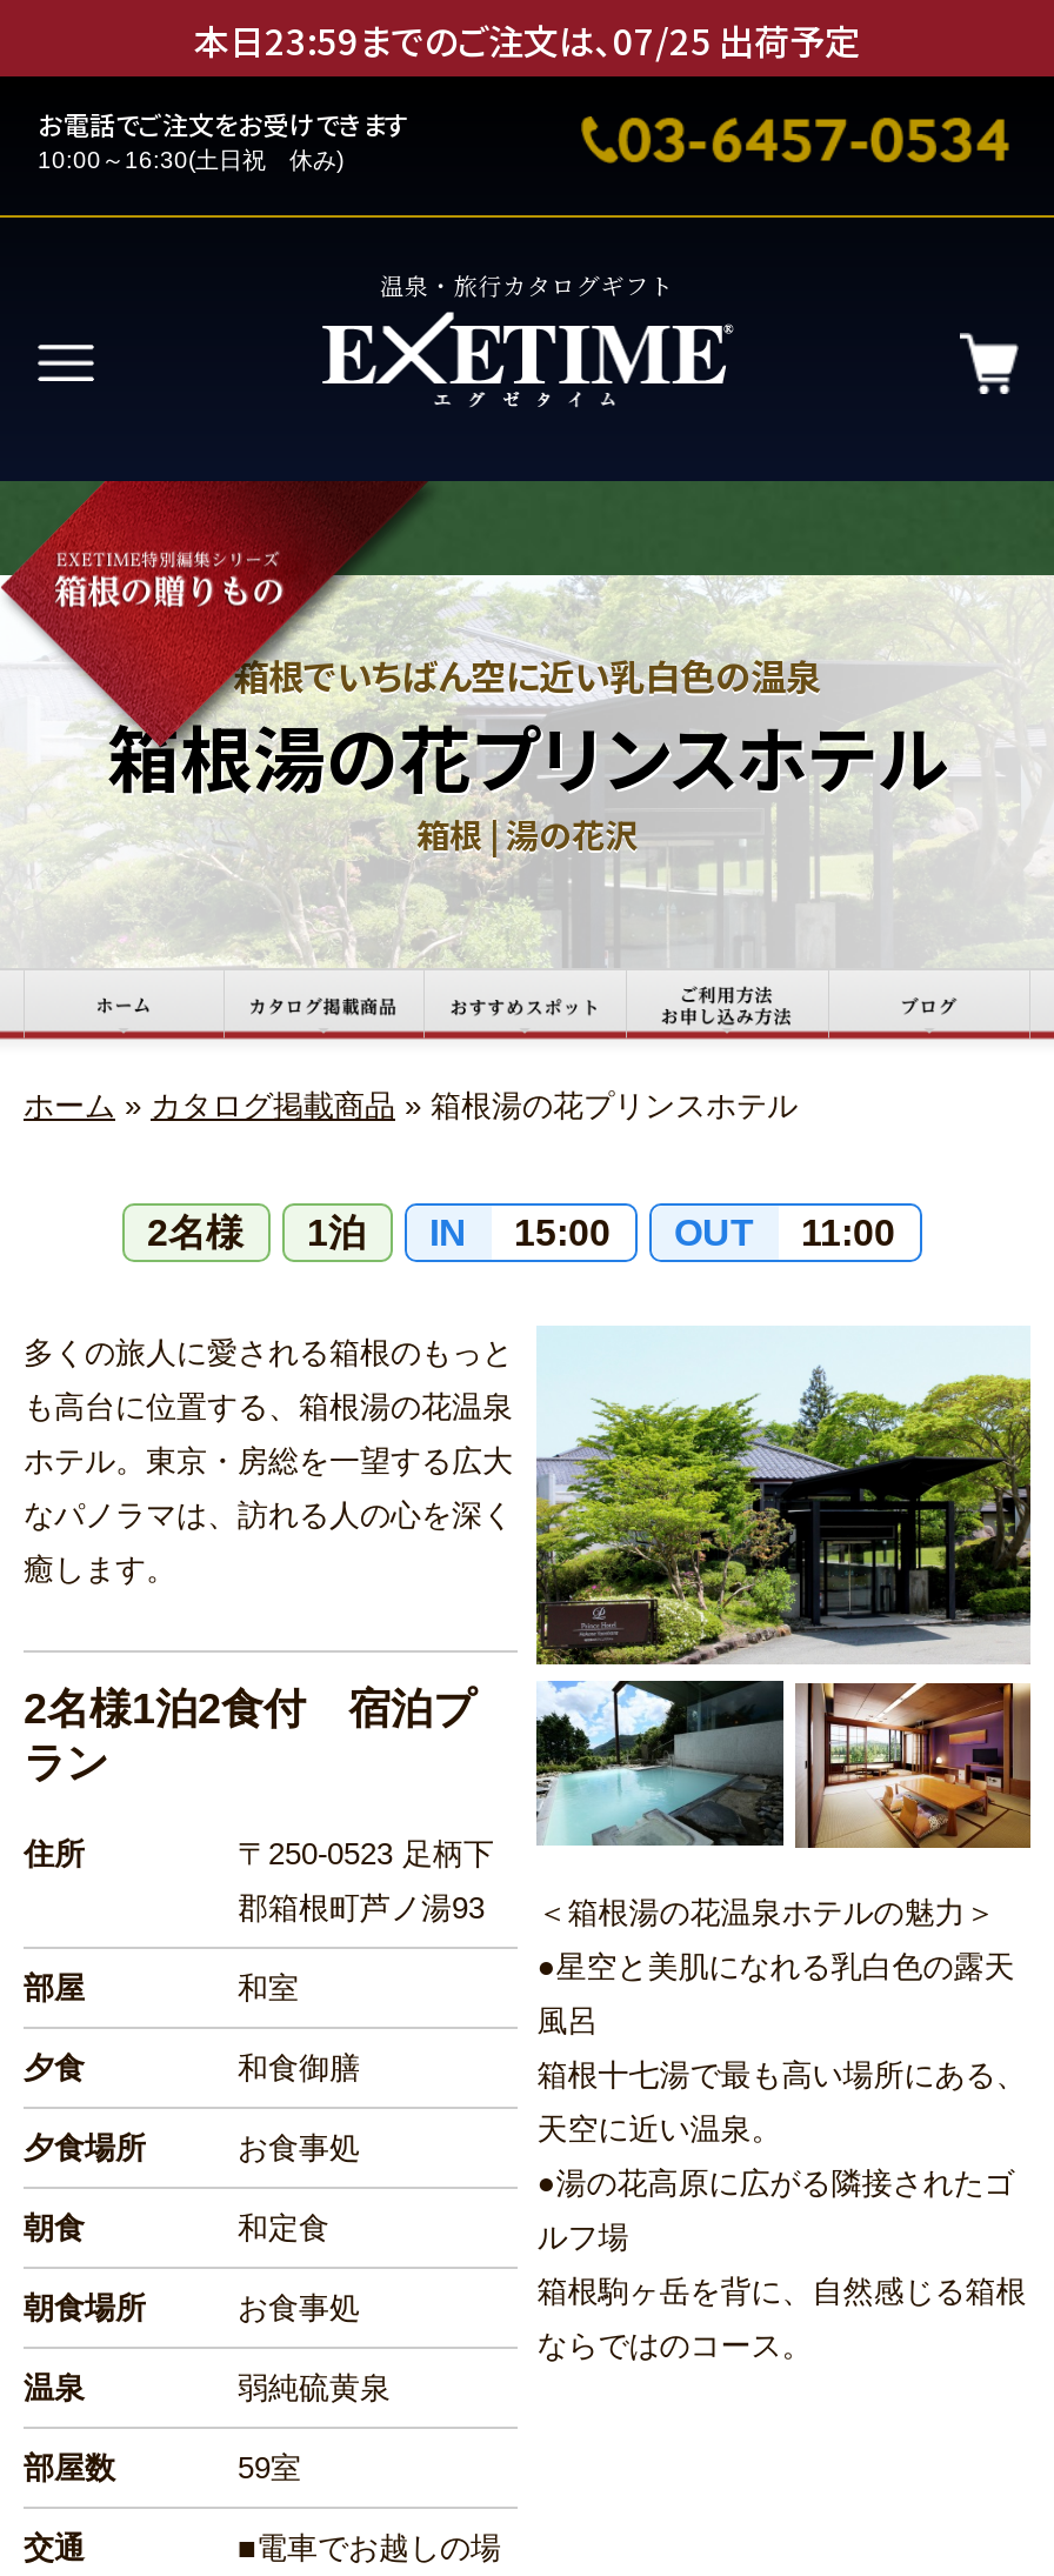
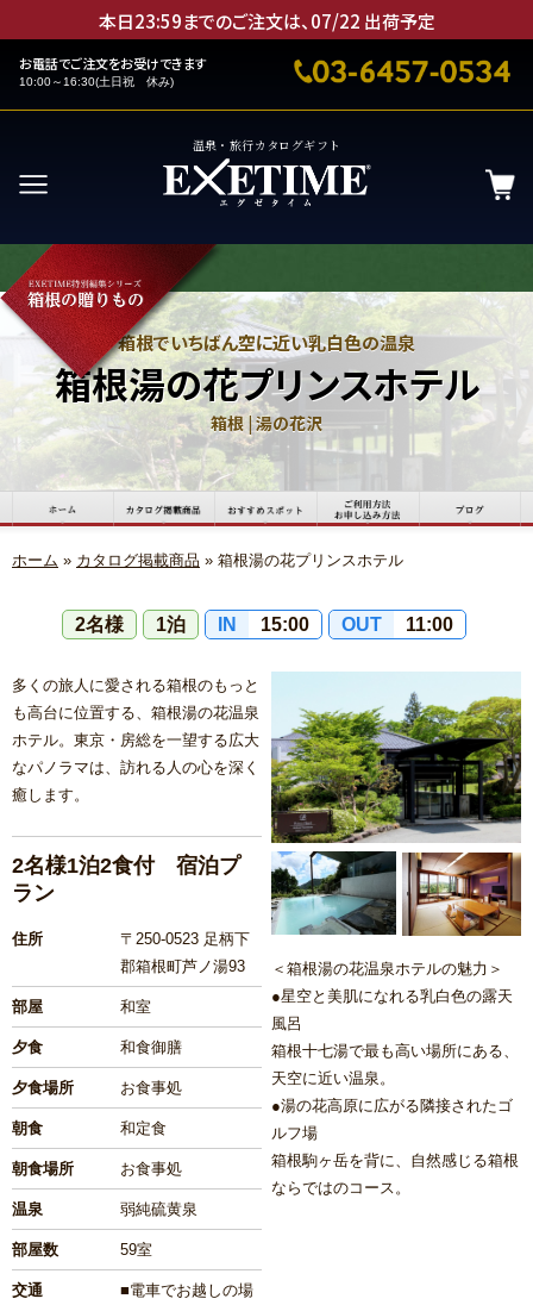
- 本日23:59までのご注文は、07/25出荷予定
+ 本日23:59までのご注文は、07/22出荷予定
